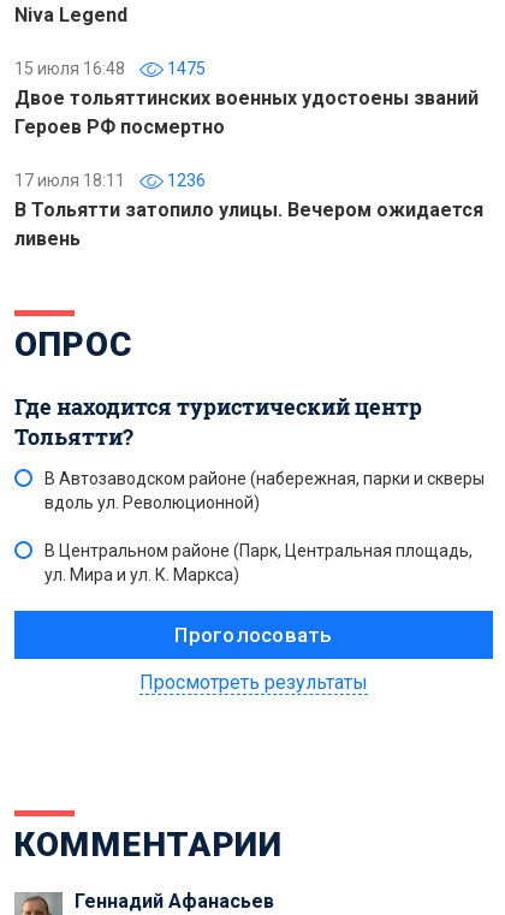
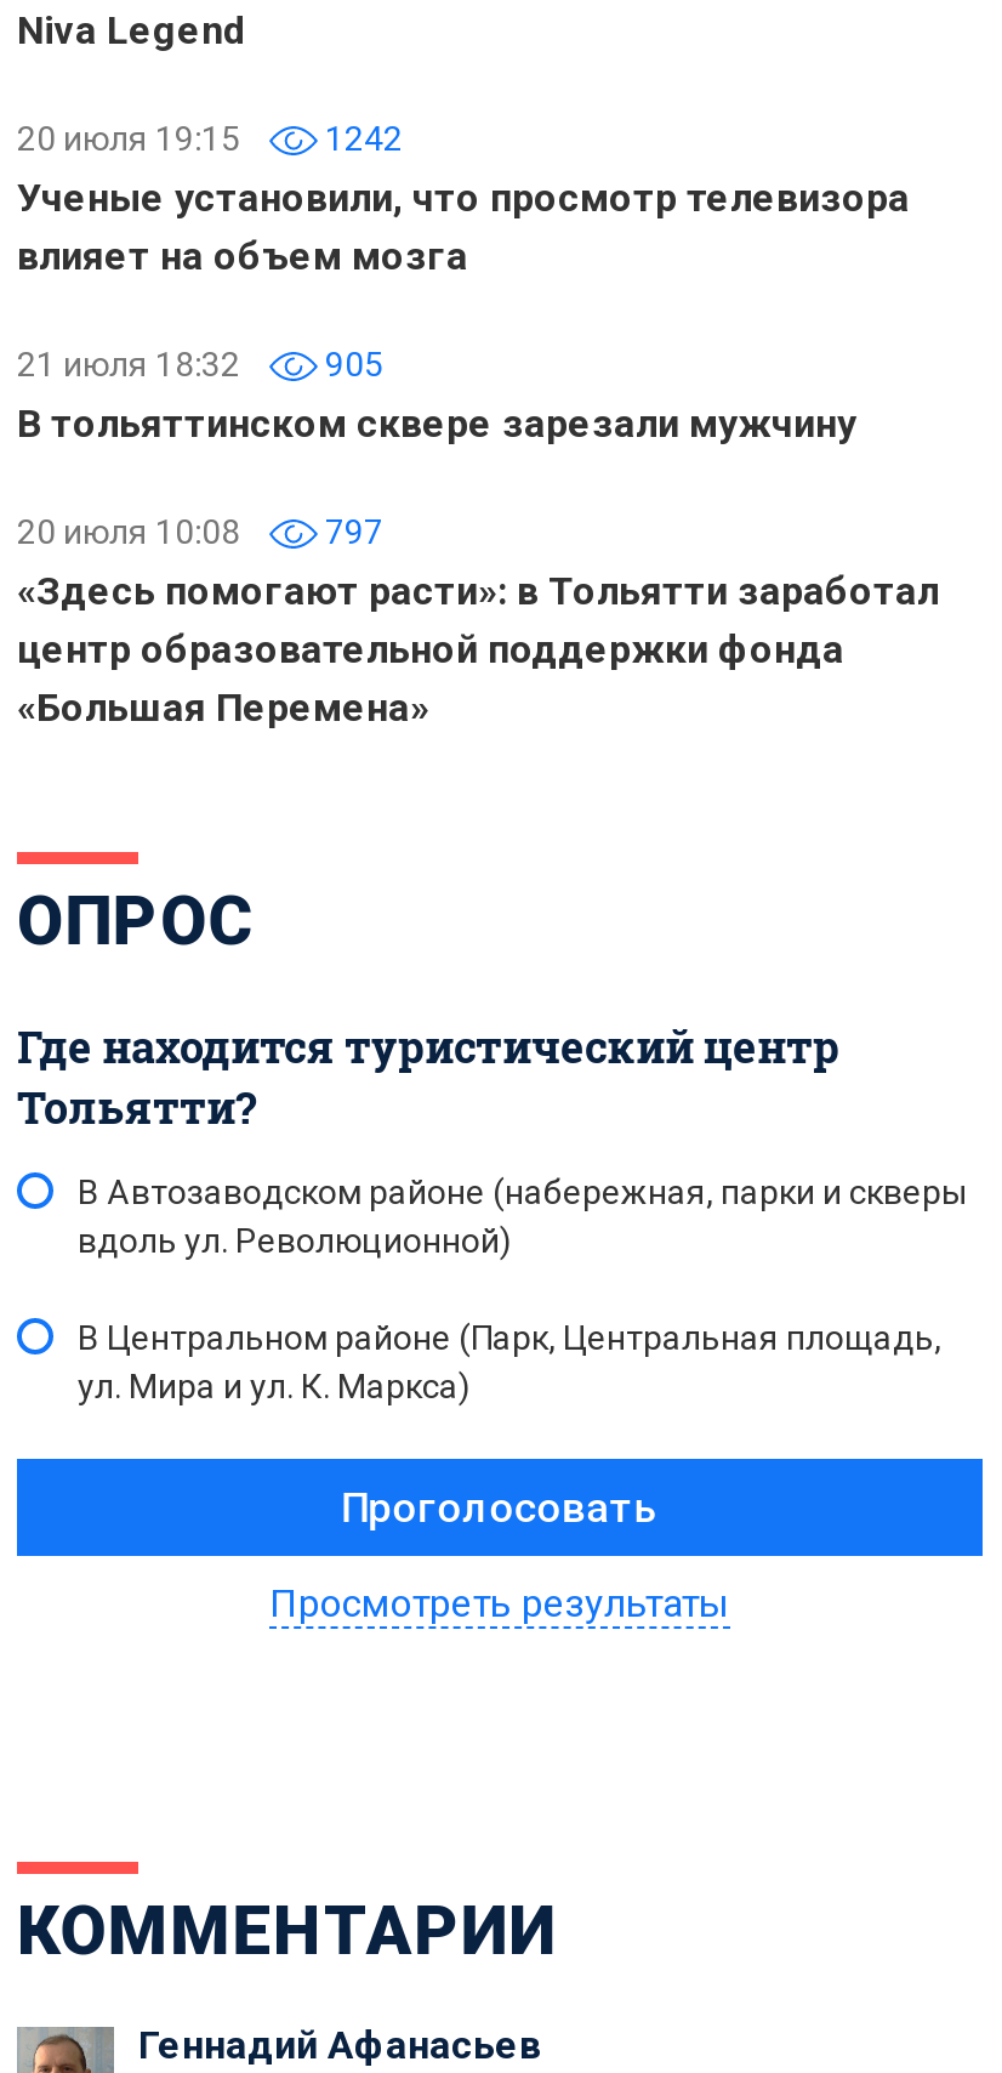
- 15 июля 16:48
- 1475
- Двое тольяттинских военных удостоены званий
- Героев РФ посмертно
- 17 июля 18:11
- 1236
- В Тольятти затопило улицы. Вечером ожидается
- ливень
+ 20 июля 19:15
+ 1242
+ Ученые установили, что просмотр телевизора
+ влияет на объем мозга
+ 21 июля 18:32
+ 905
+ В тольяттинском сквере зарезали мужчину
+ 20 июля 10:08
+ 797
+ «Здесь помогают расти»: в Тольятти заработал
+ центр образовательной поддержки фонда
+ «Большая Перемена»
